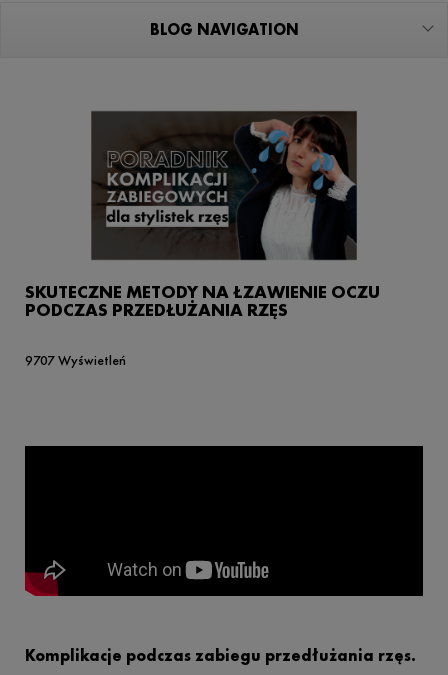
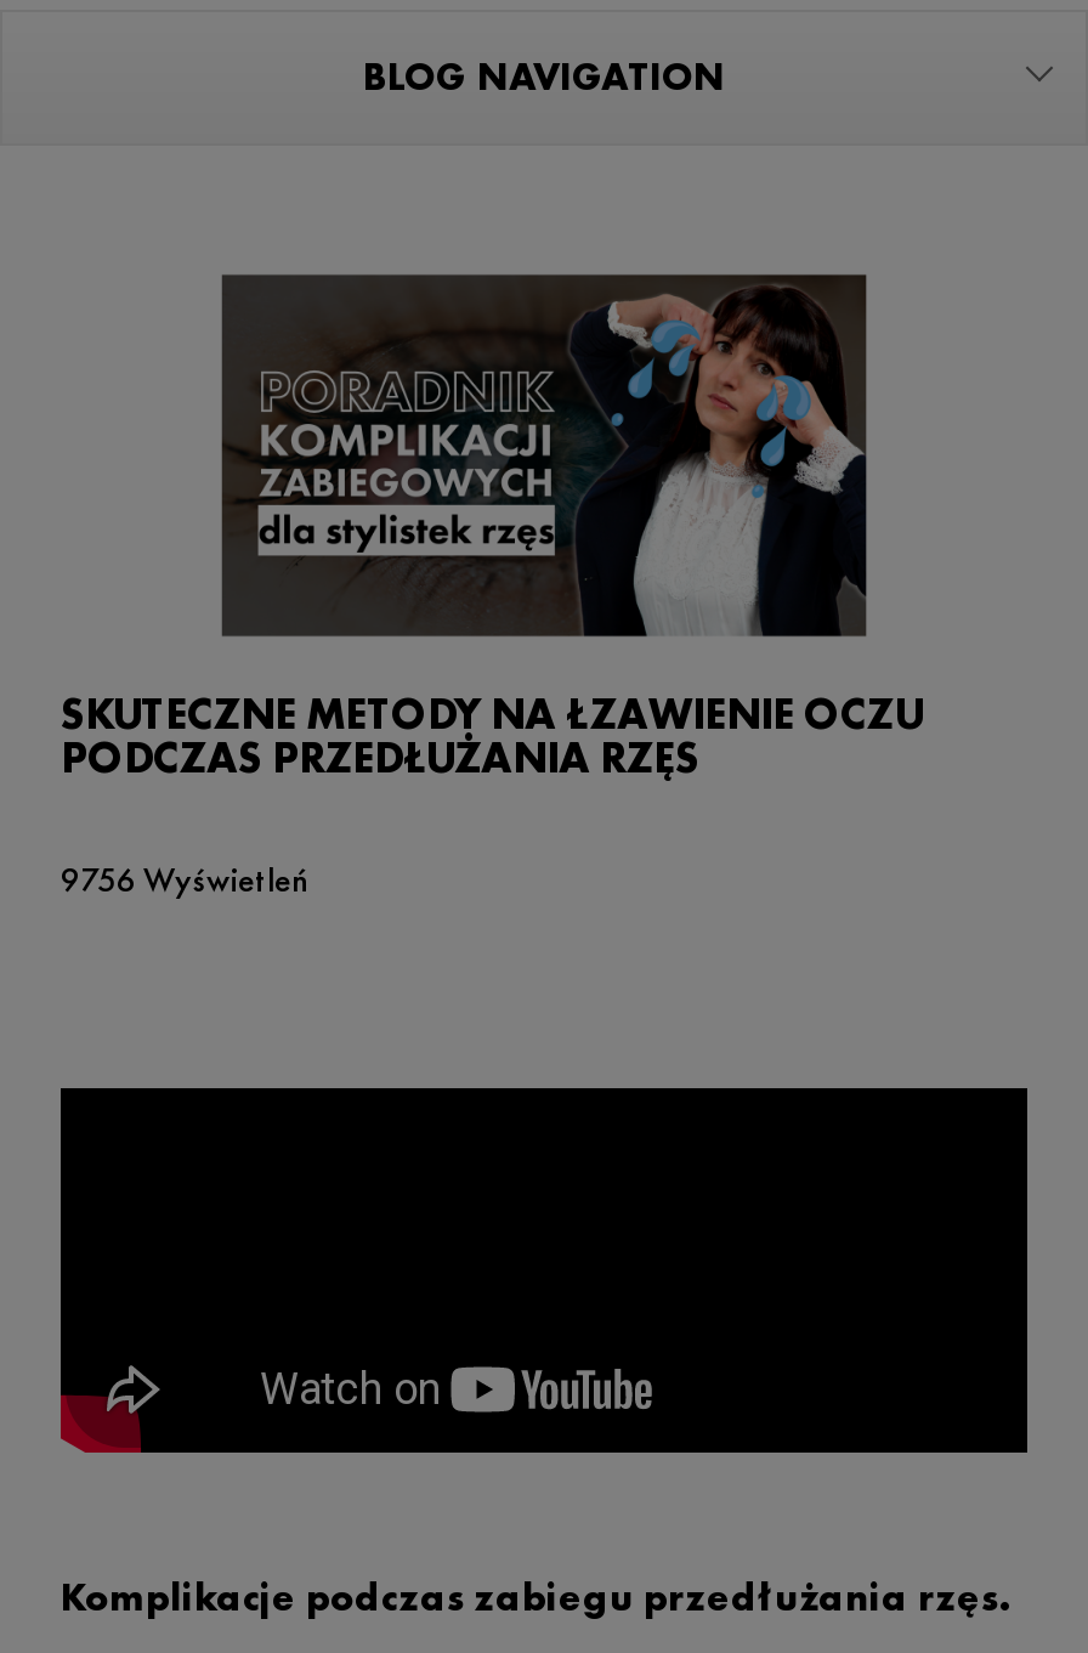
- 9707 Wyświetleń
+ 9756 Wyświetleń
